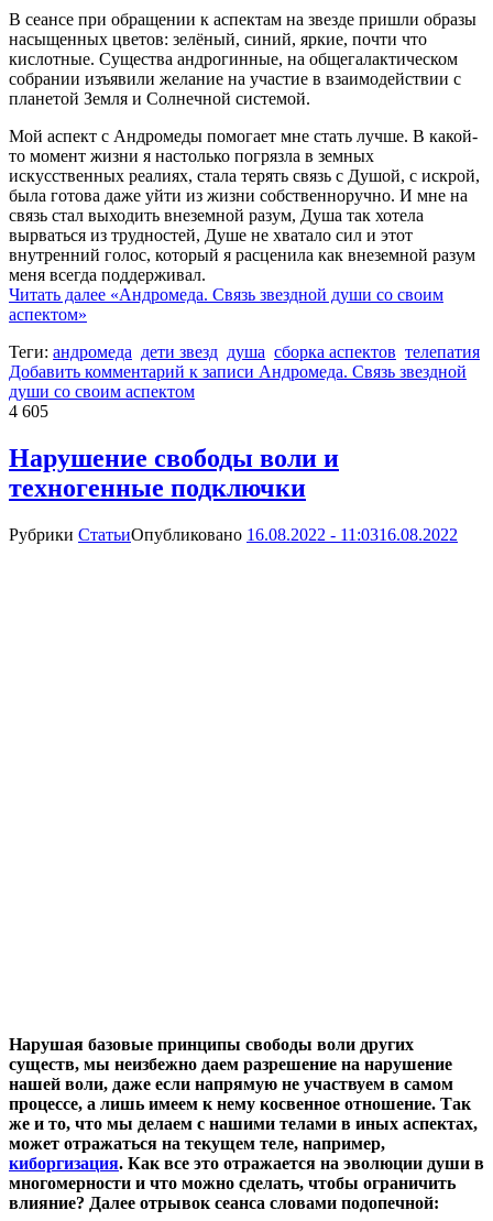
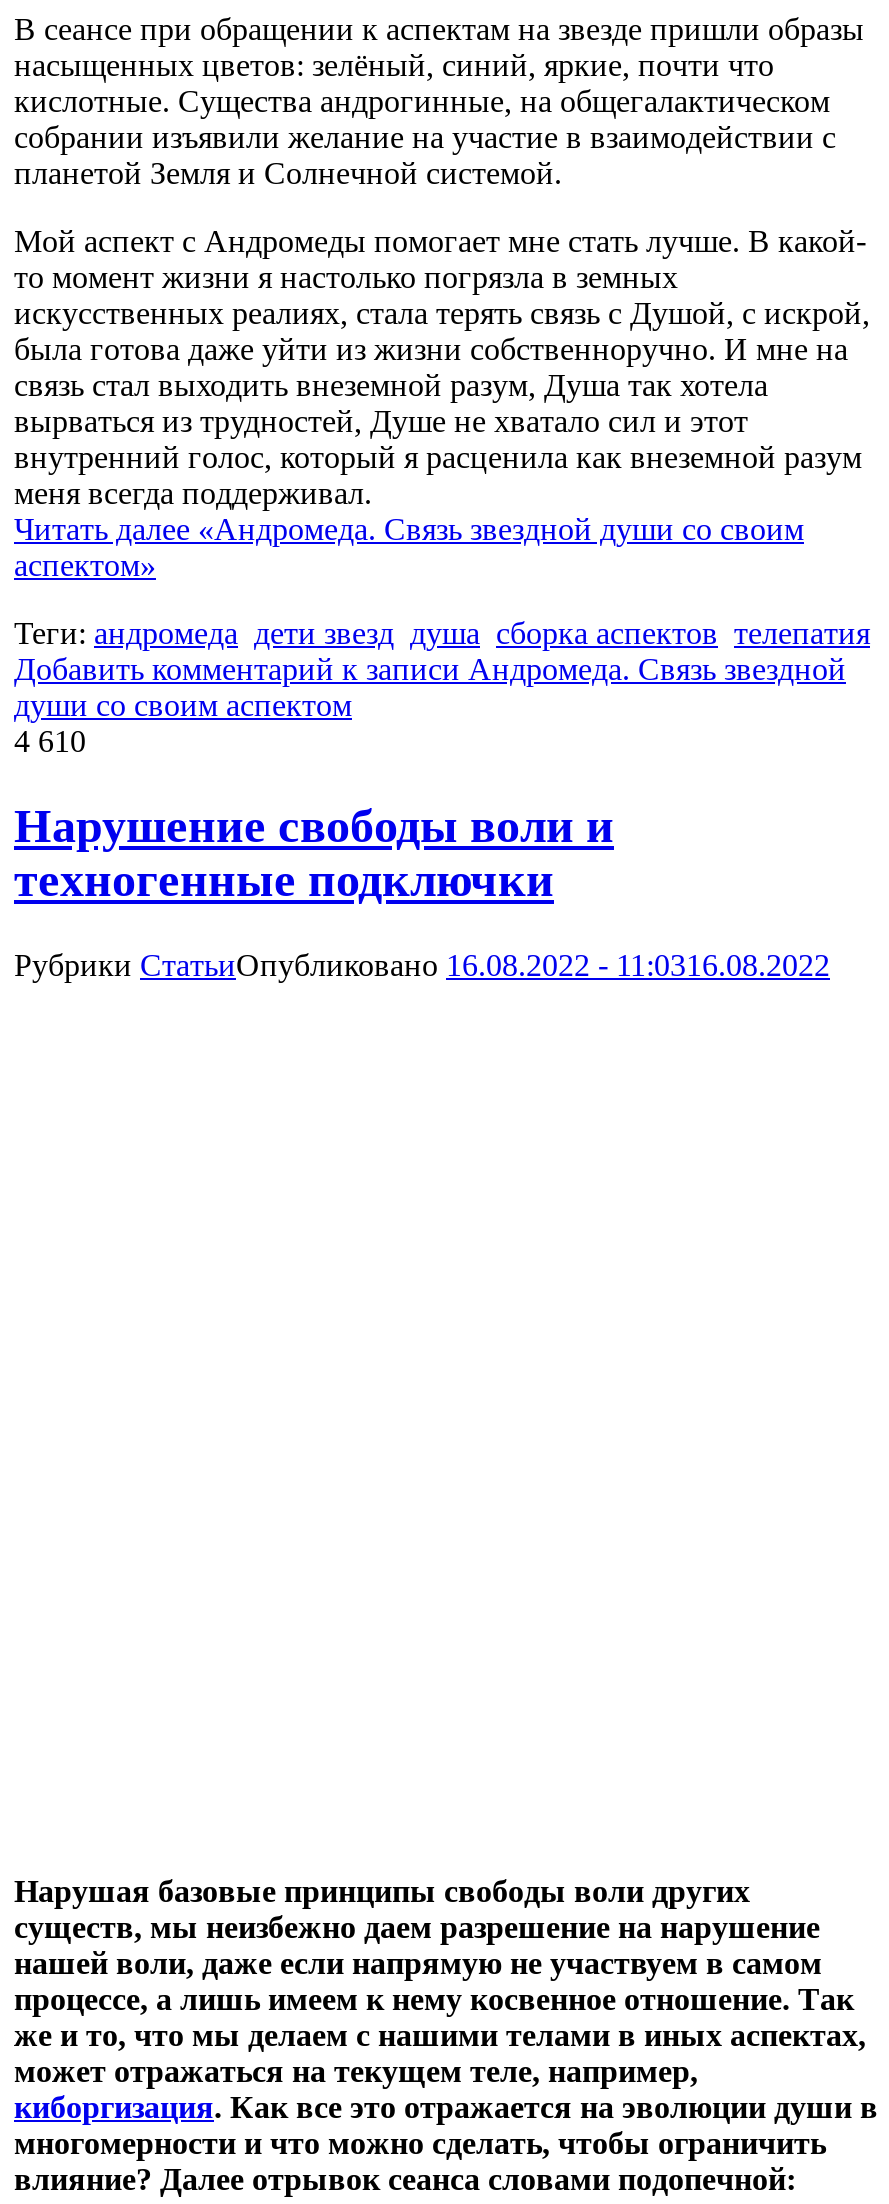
- 4 605
+ 4 610
